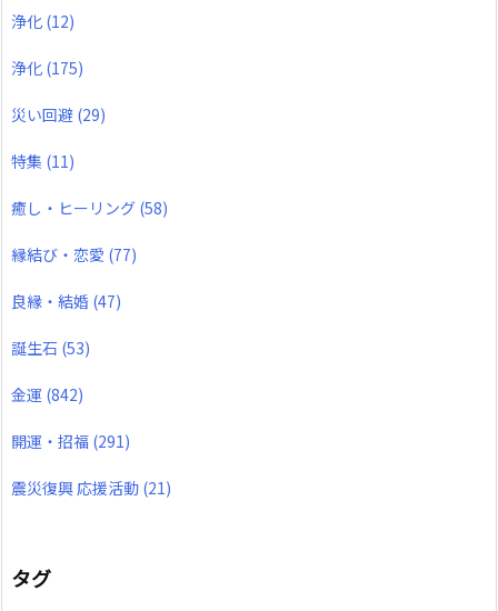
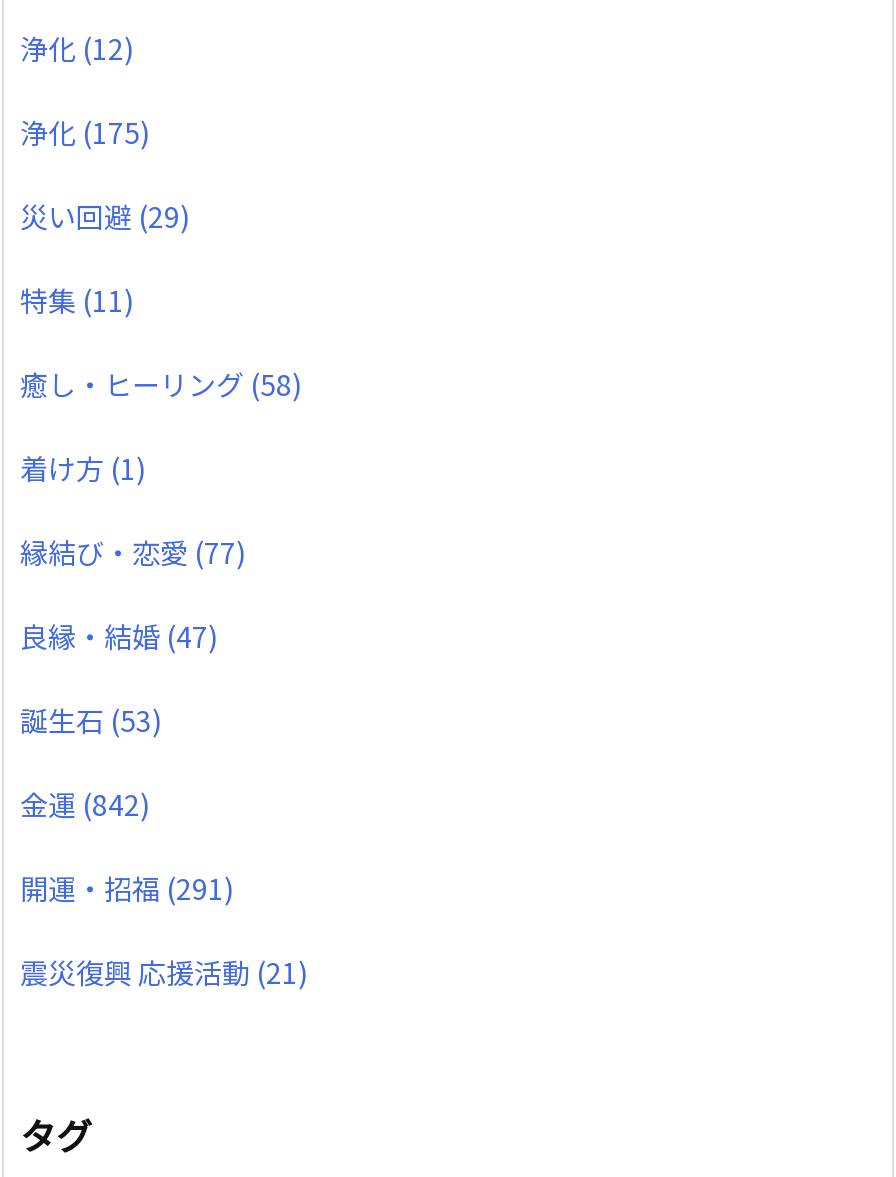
+ 着け方(1)
